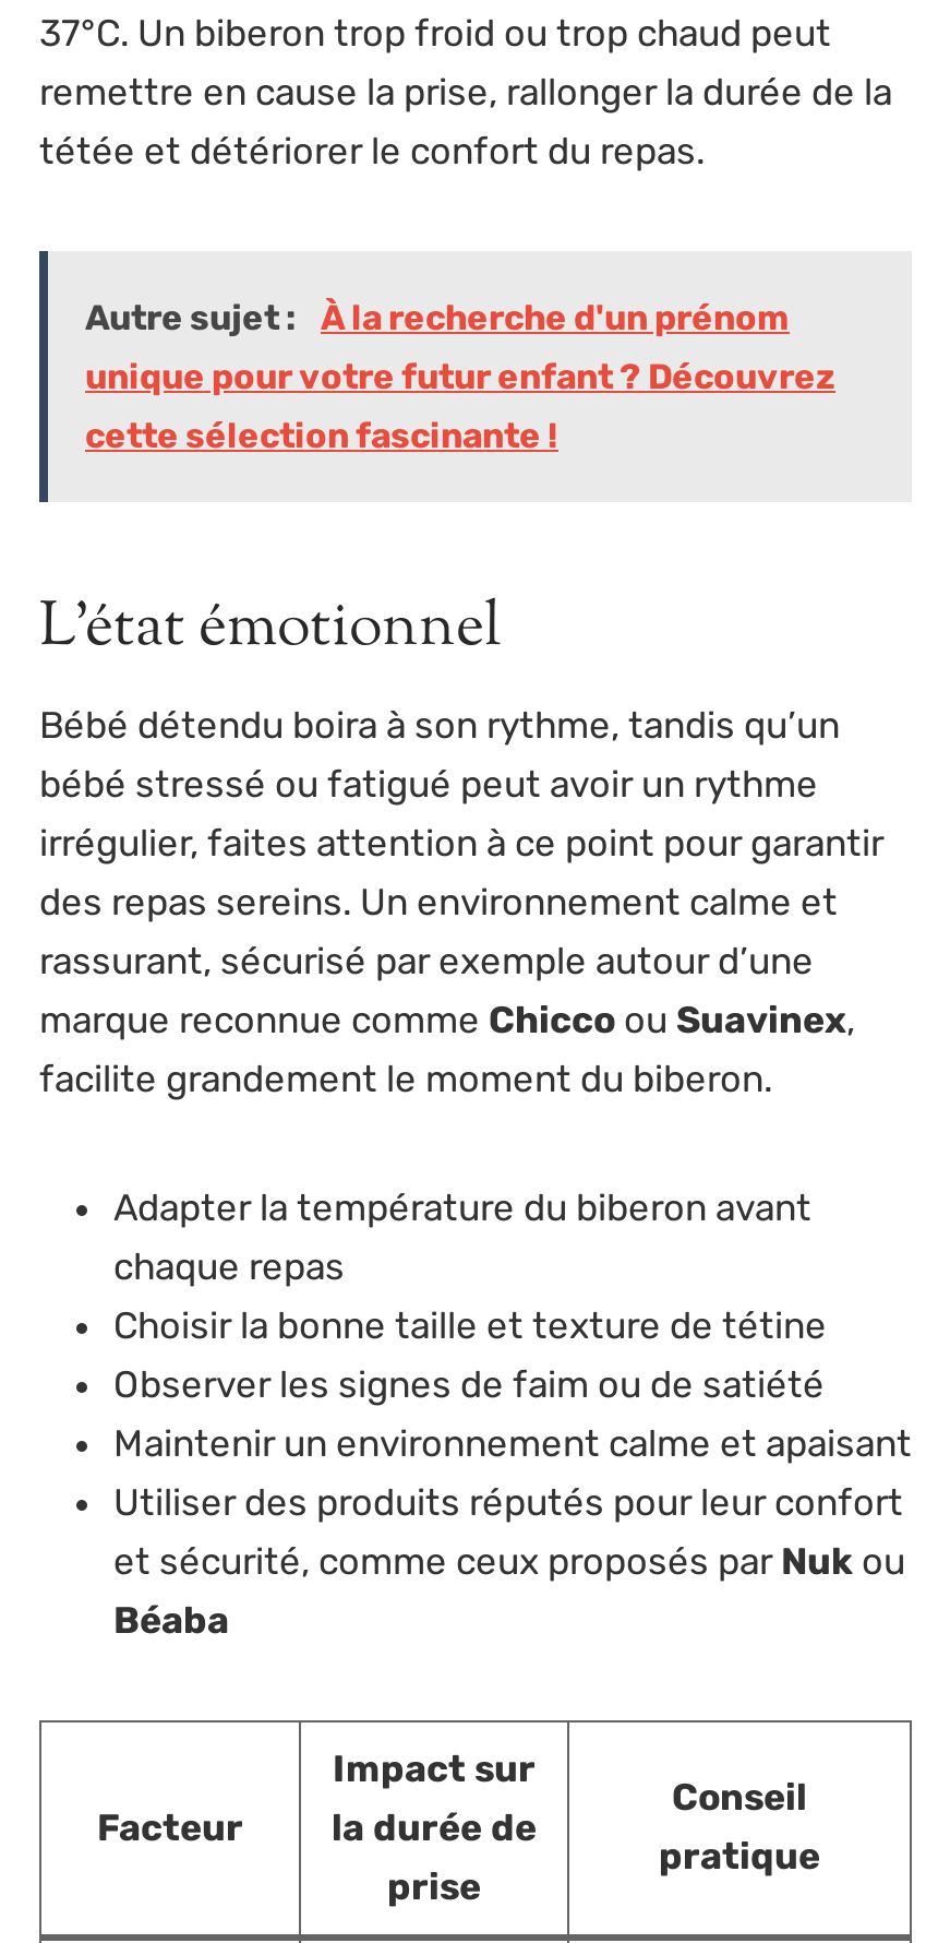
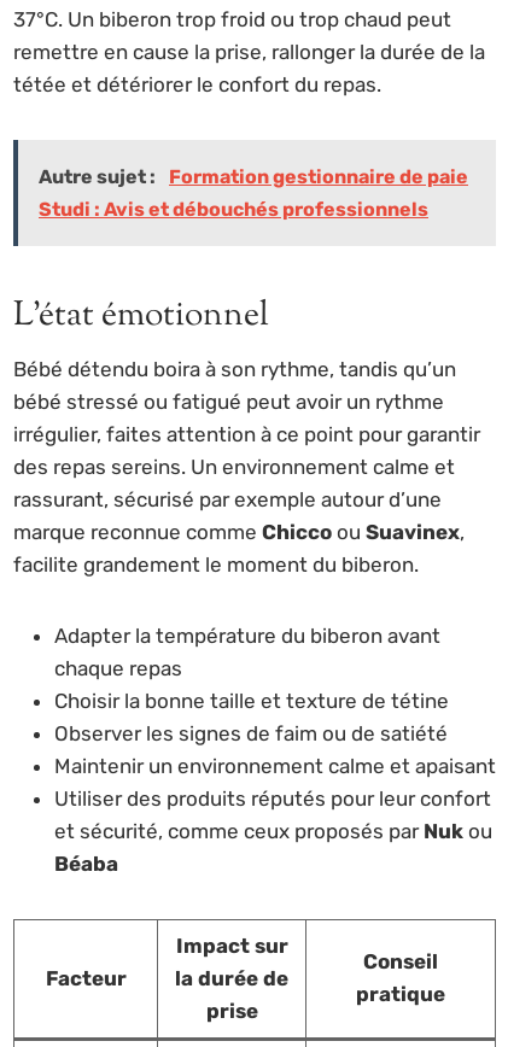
- Autre sujet : À la recherche d'un prénom
- unique pour votre futur enfant ? Découvrez
- cette sélection fascinante !
+ Autre sujet : Formation gestionnaire de paie
+ Studi : Avis et débouchés professionnels
